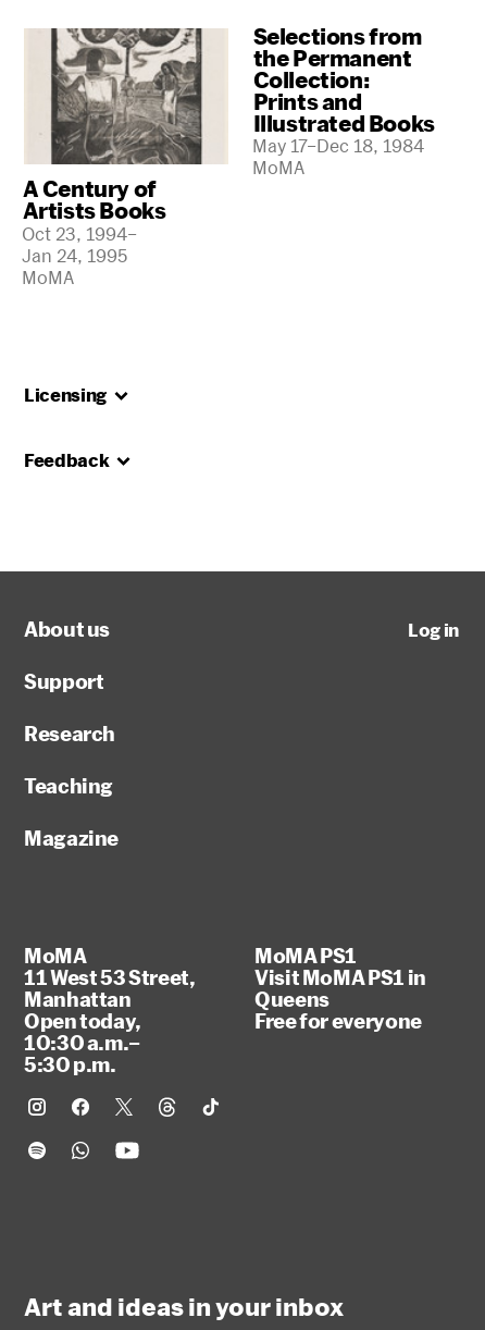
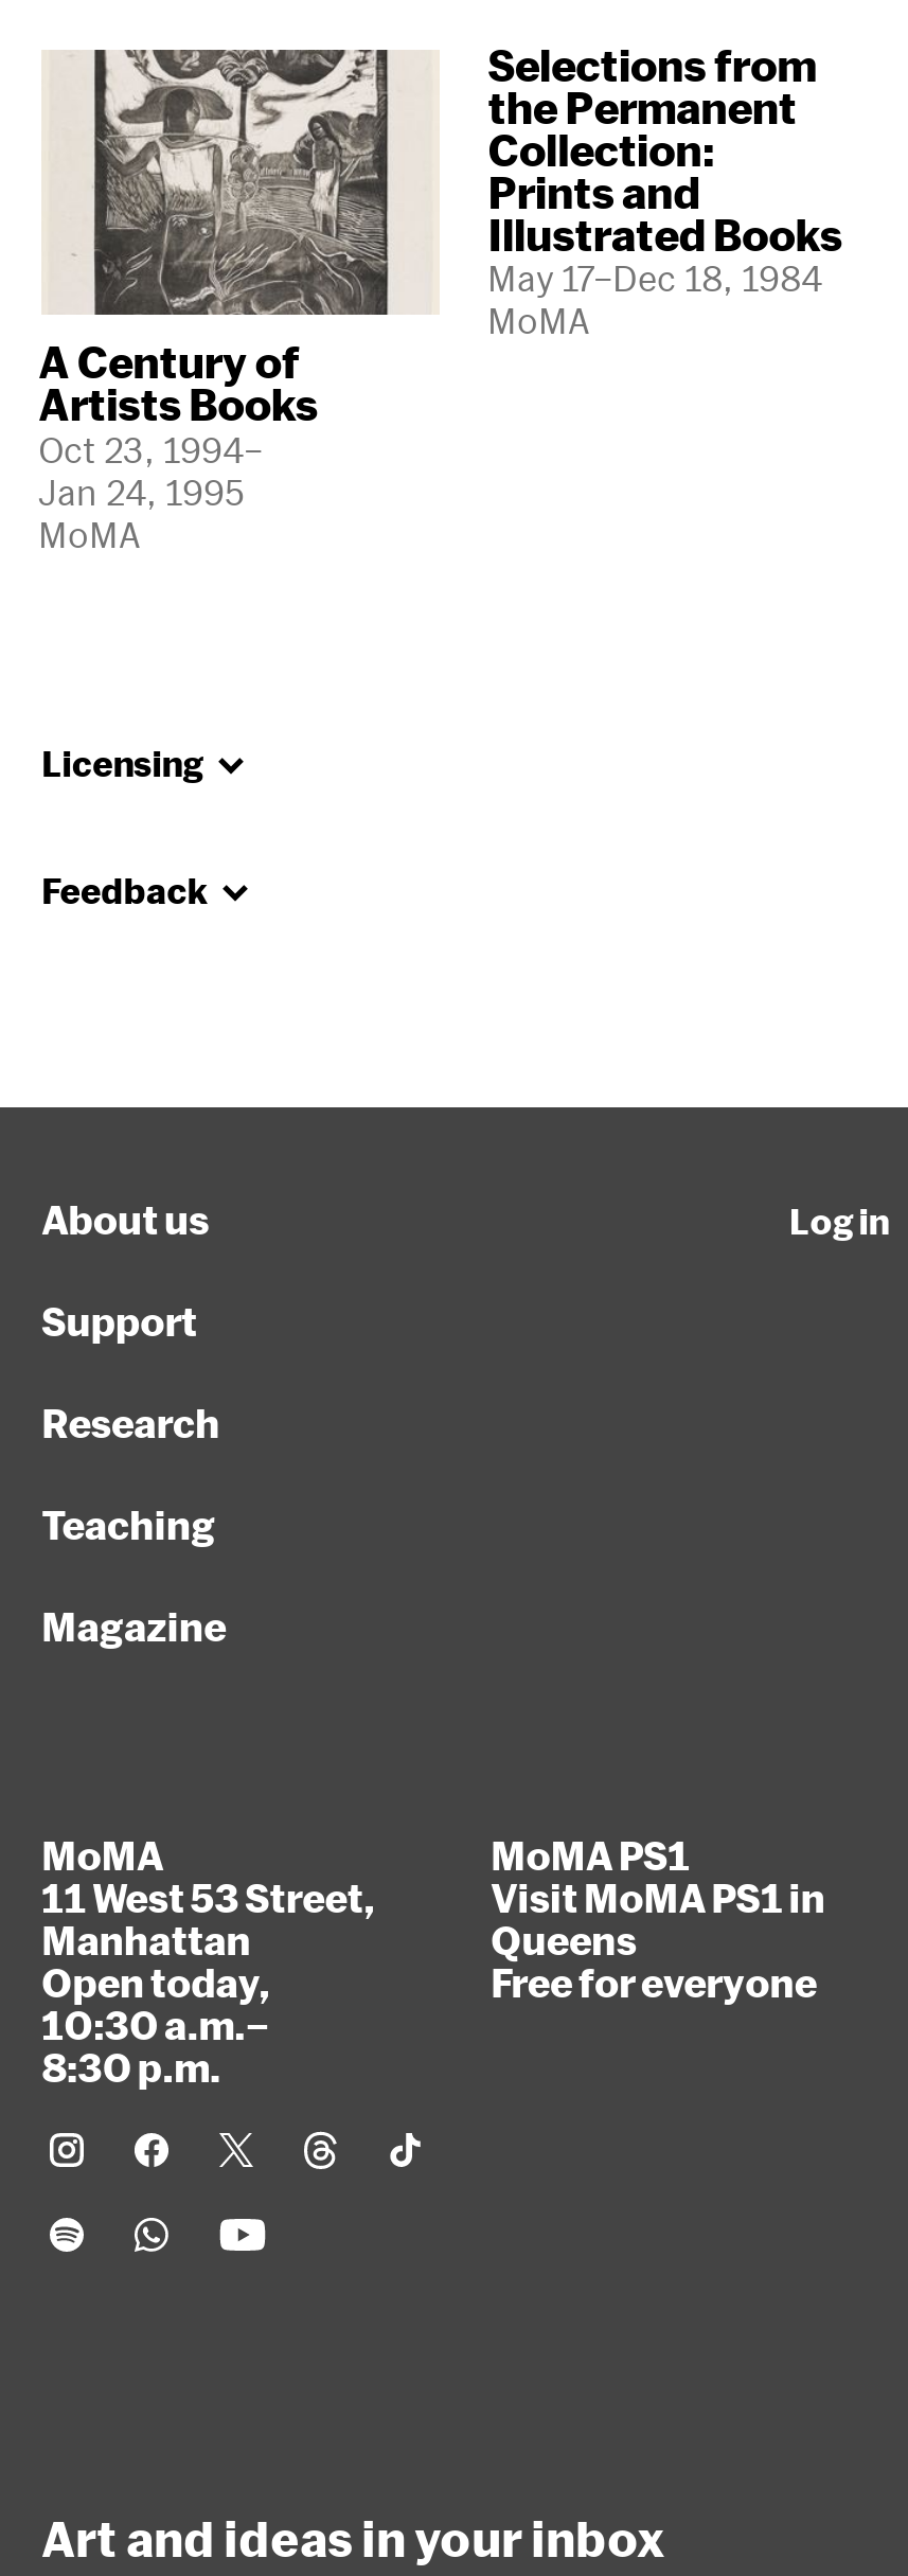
- 5:30 p.m.
+ 8:30 p.m.
